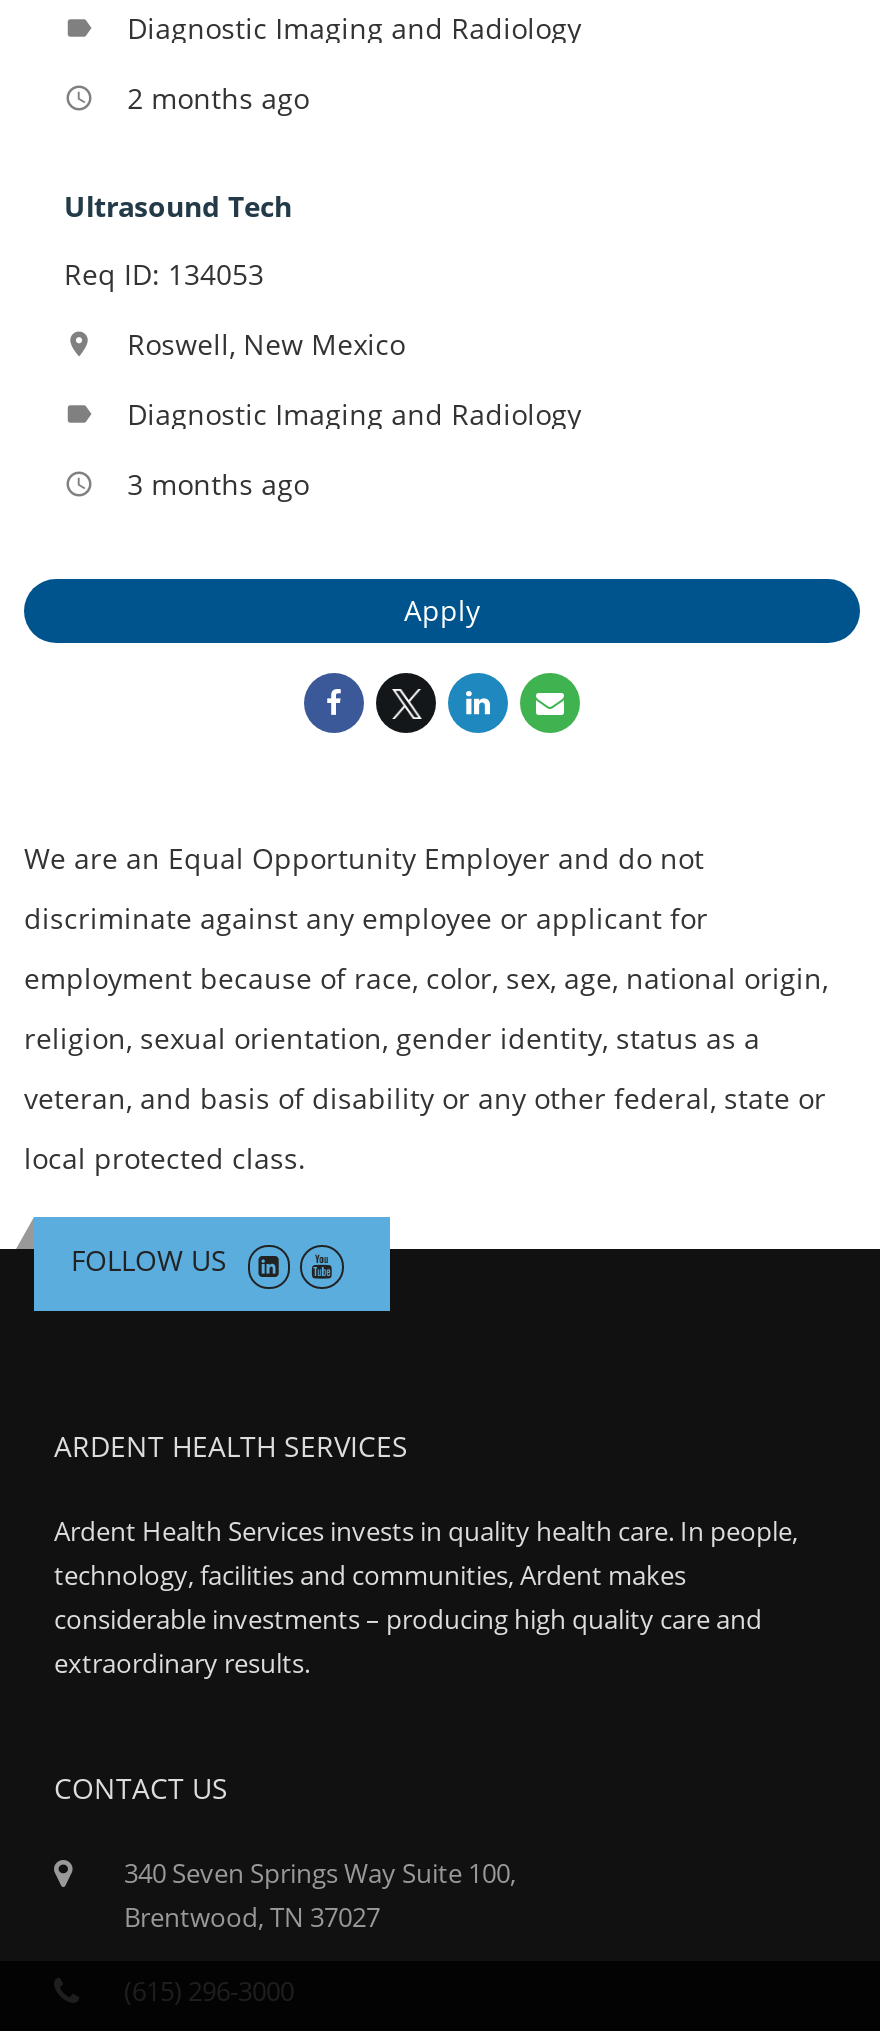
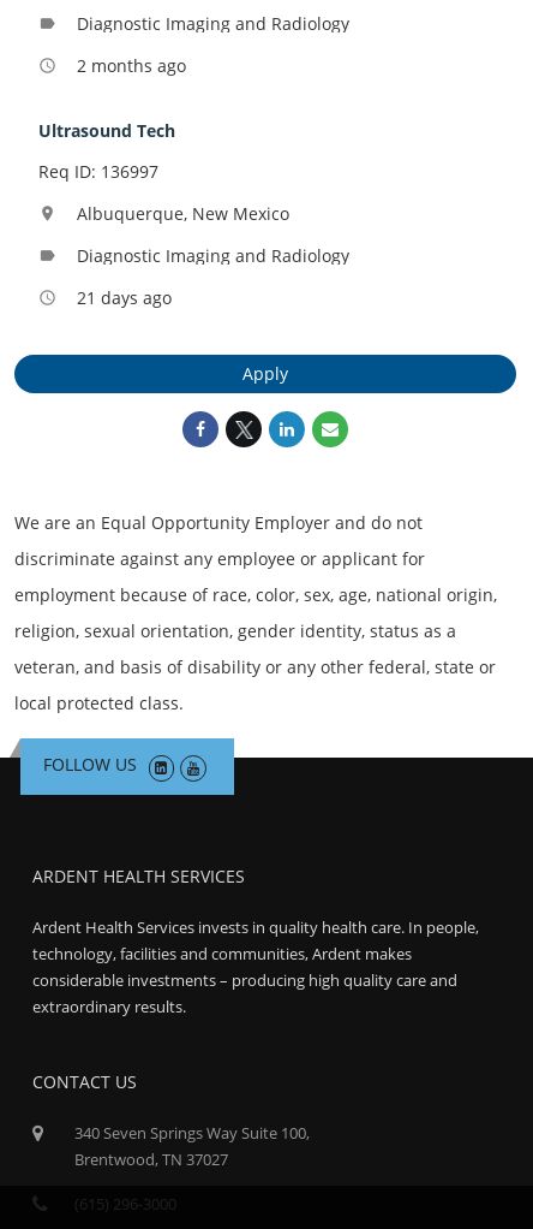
- Req ID: 134053
+ Req ID: 136997

- Roswell, New Mexico
+ Albuquerque, New Mexico

- 3 months ago
+ 21 days ago
